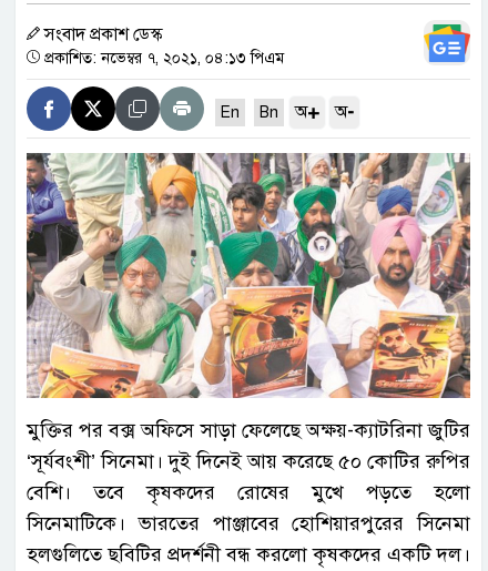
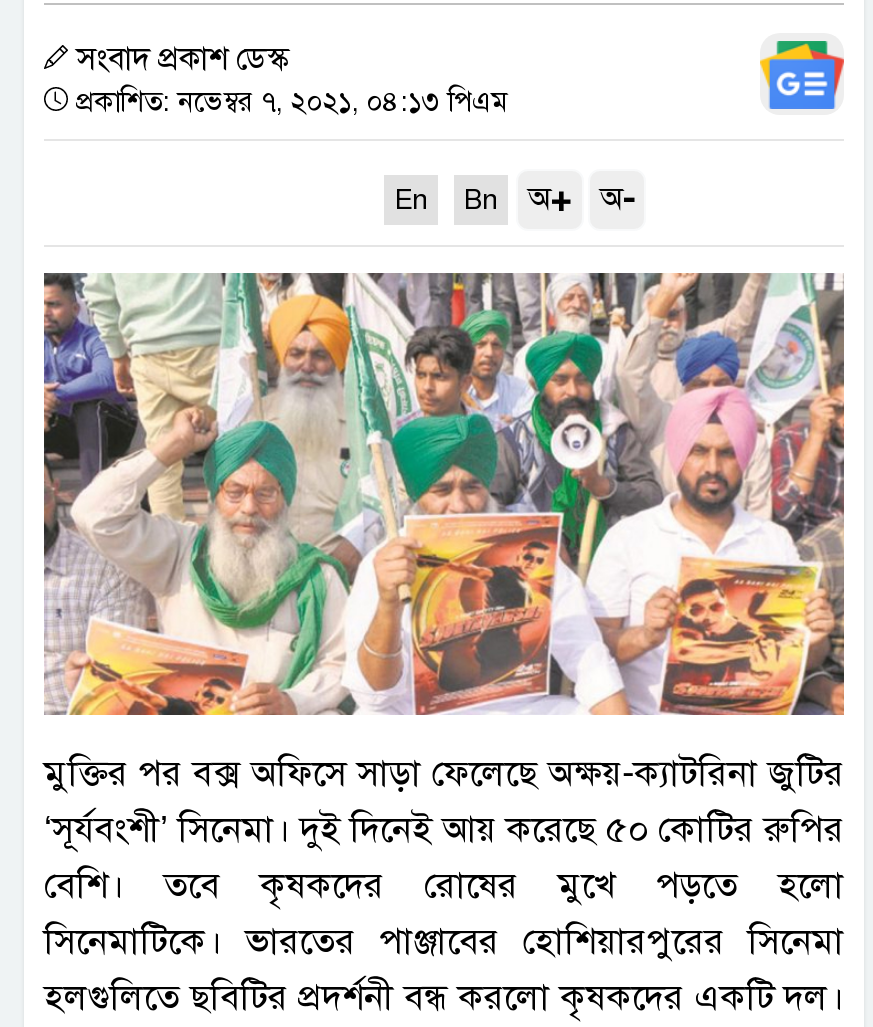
- [image]
